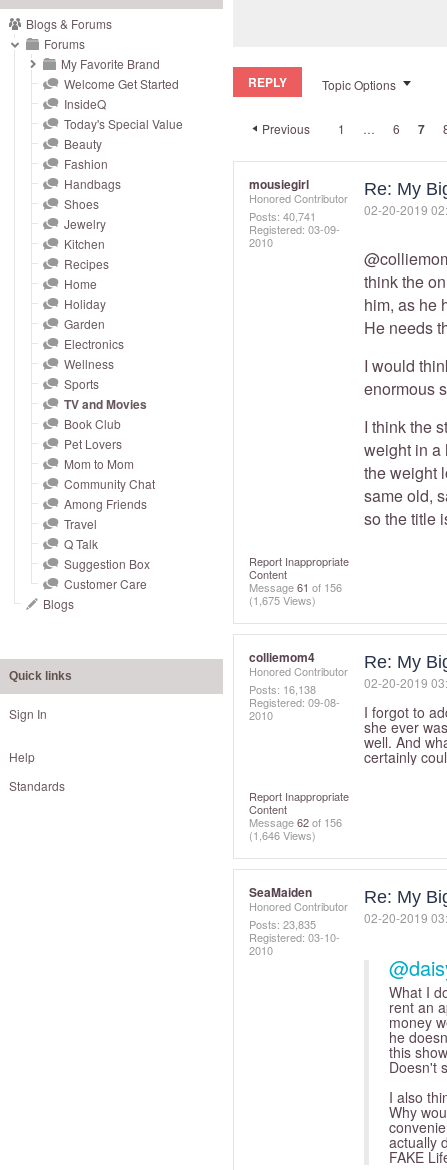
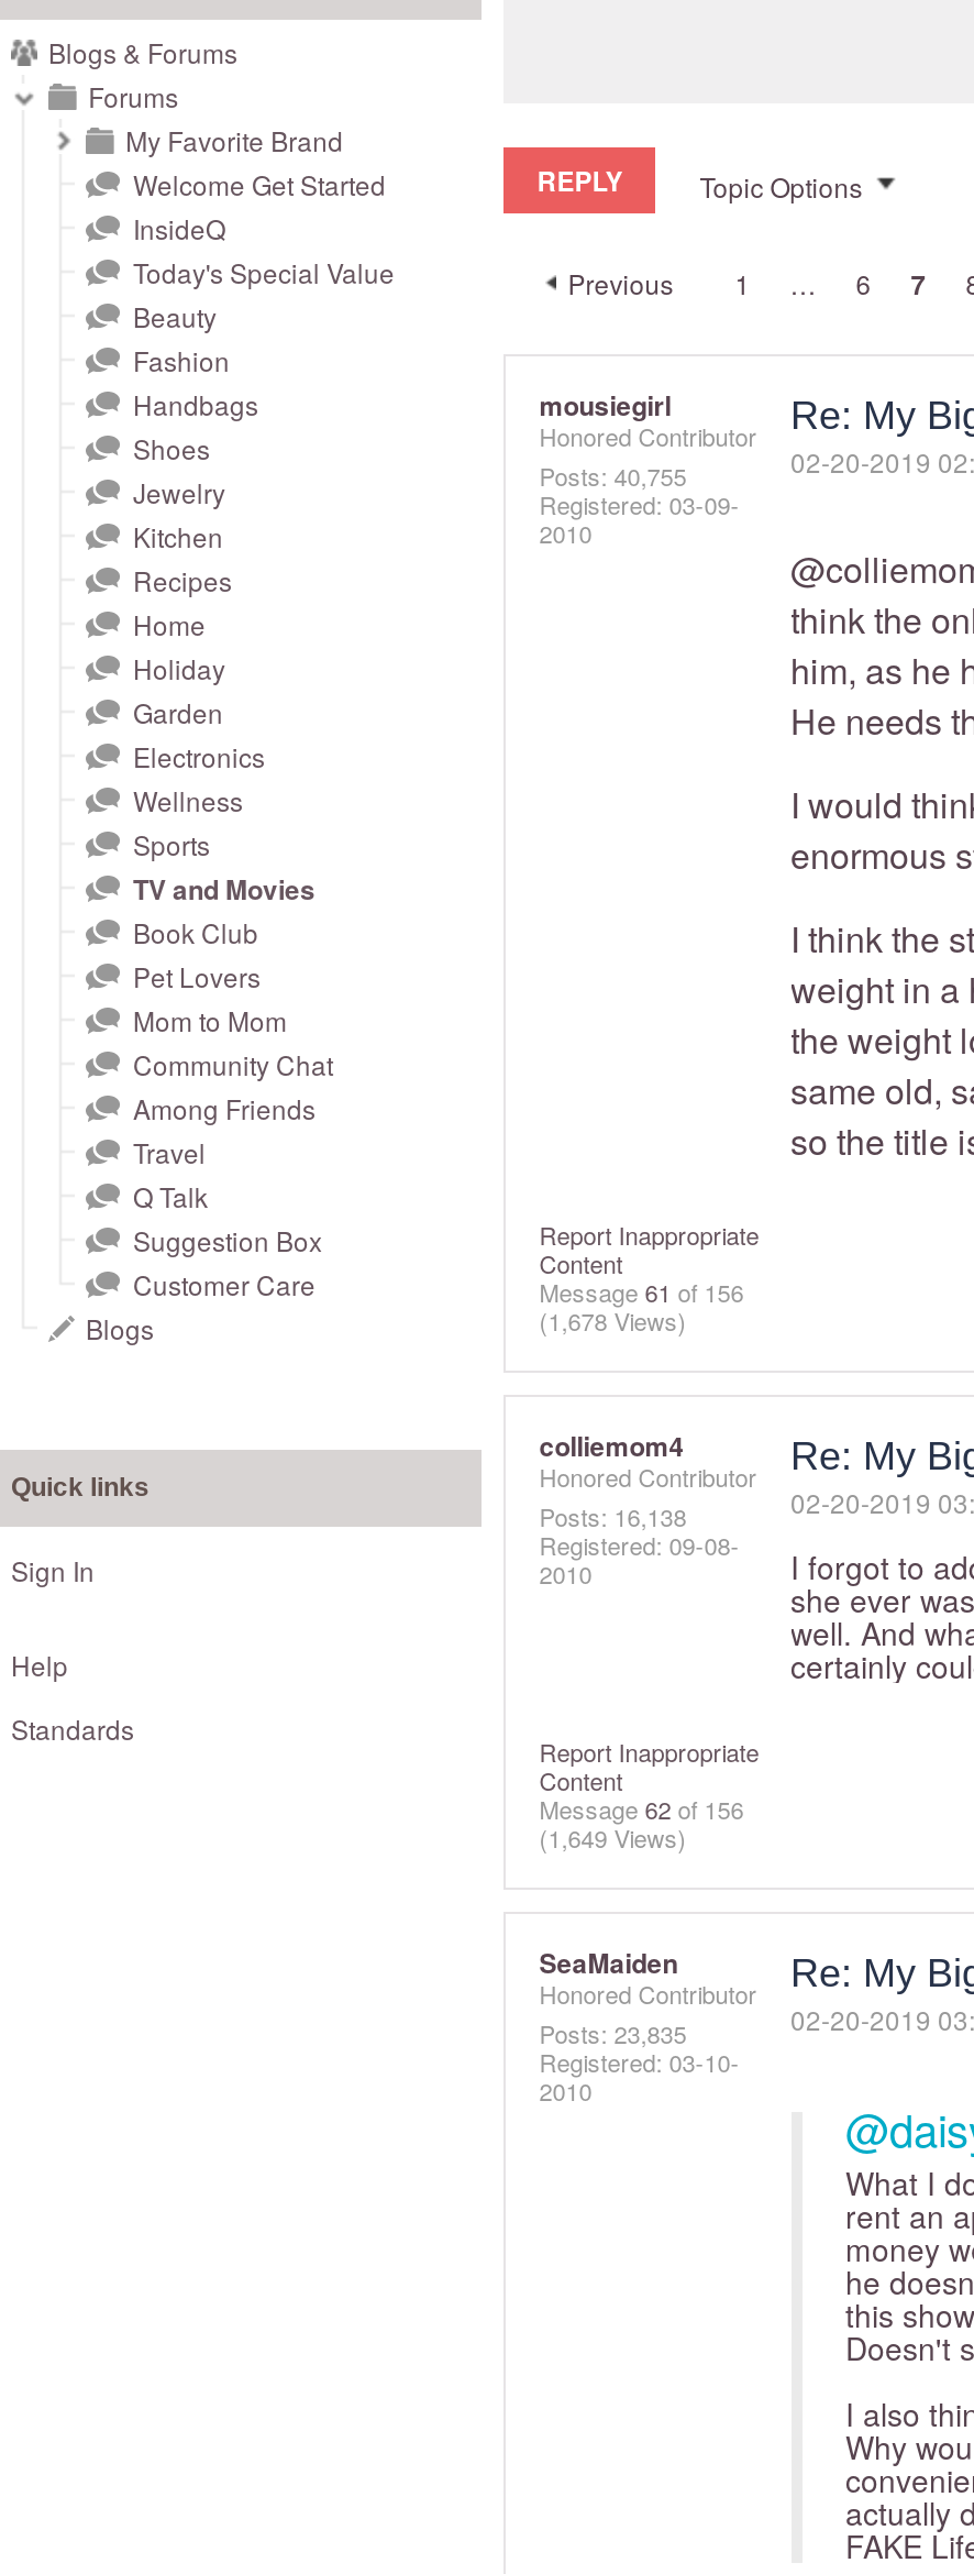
- Posts: 40,741
+ Posts: 40,755

- (1,675 Views)
+ (1,678 Views)

- (1,646 Views)
+ (1,649 Views)
